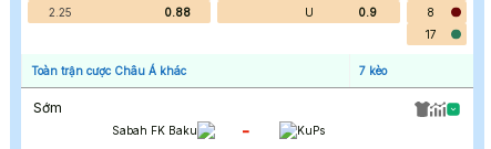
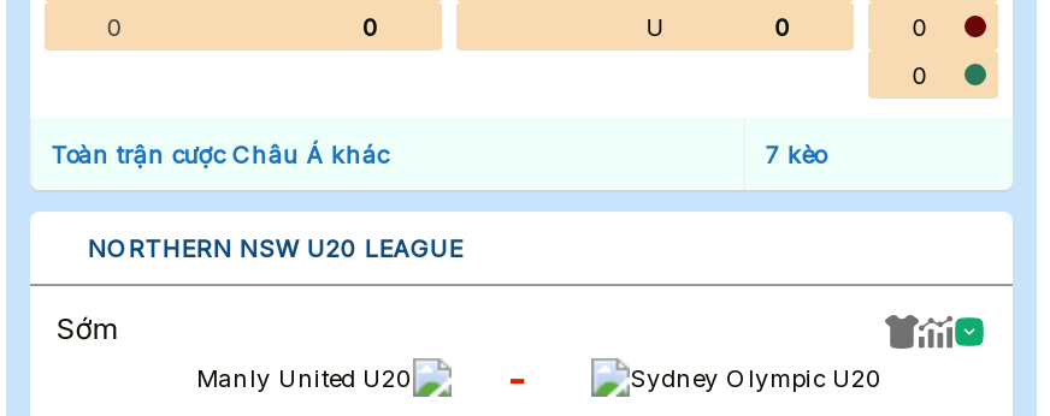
- 2.25
+ 0

- 0.88
+ 0

- 0.9
+ 0

- 8
+ 0

- 17
+ 0

+ NORTHERN NSW U20 LEAGUE

- Sabah FK Baku
+ Manly United U20

- KuPs
+ Sydney Olympic U20
